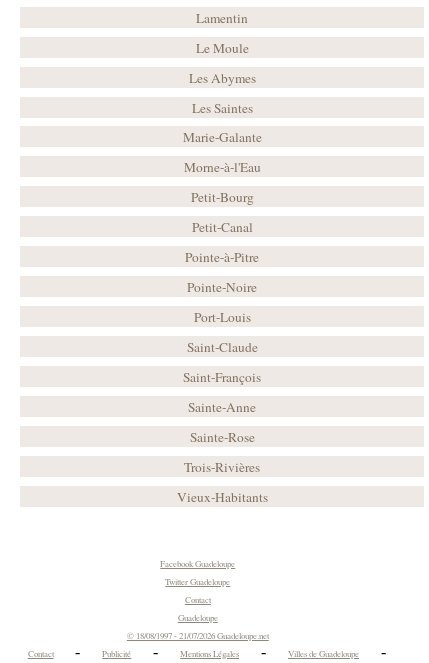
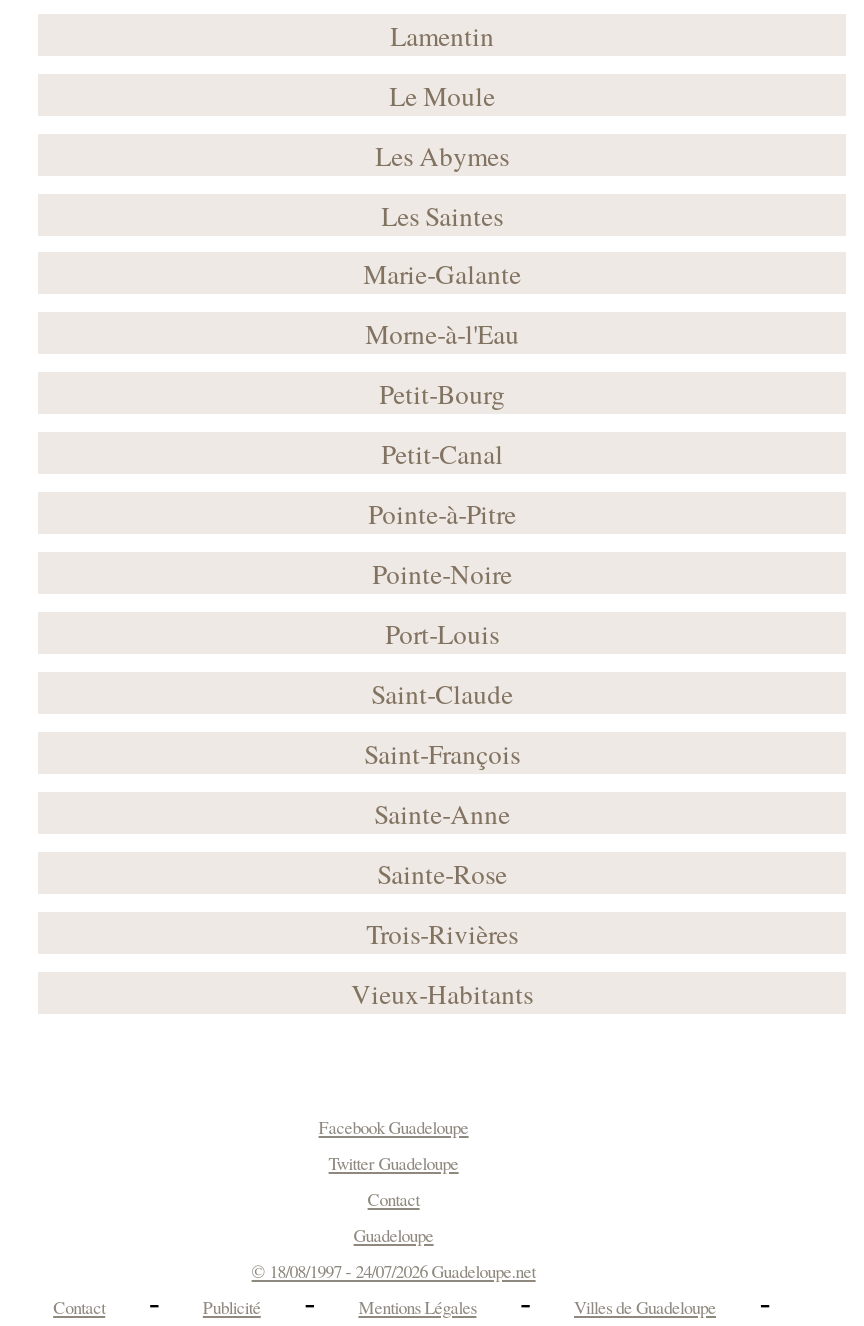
- © 18/08/1997 - 21/07/2026 Guadeloupe.net
+ © 18/08/1997 - 24/07/2026 Guadeloupe.net
